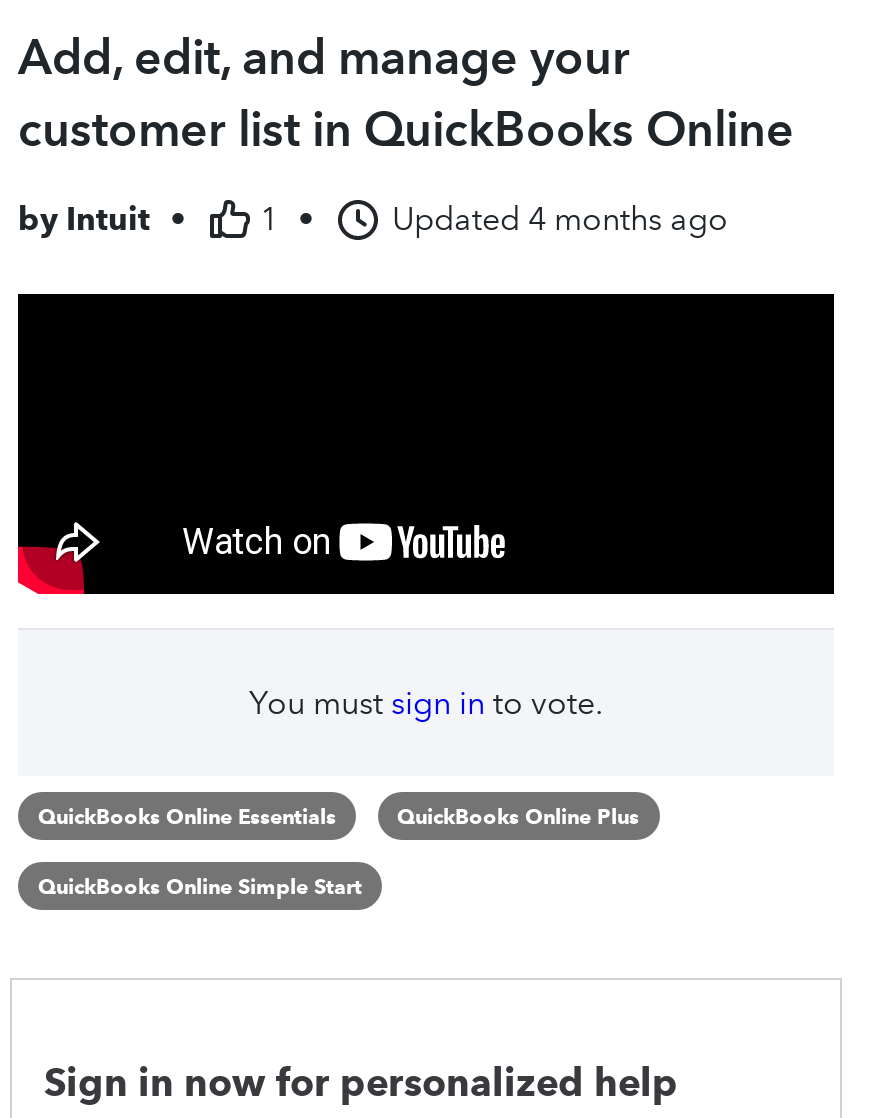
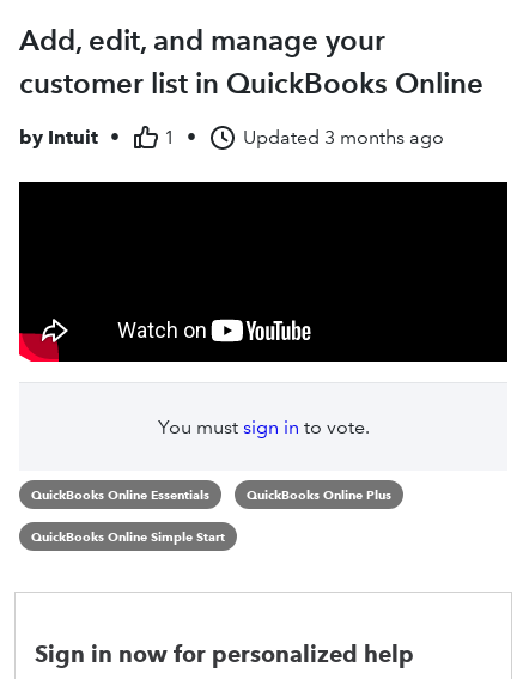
- Updated 4 months ago
+ Updated 3 months ago
